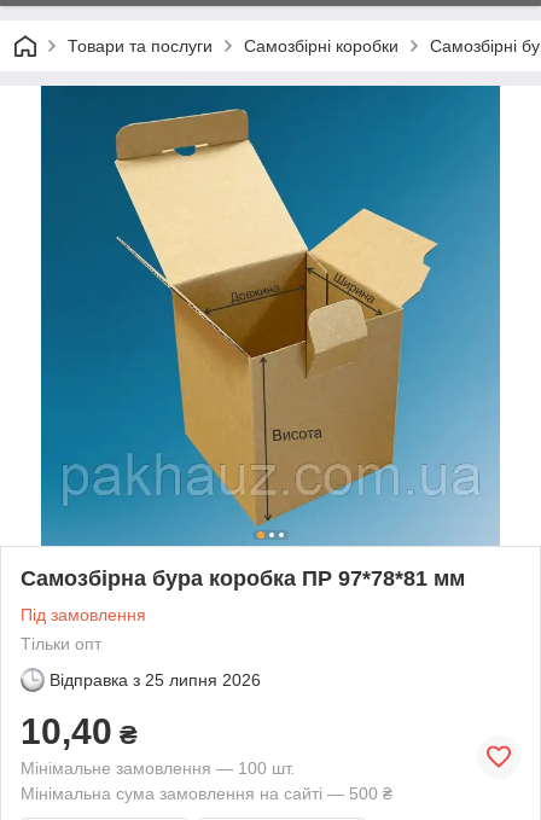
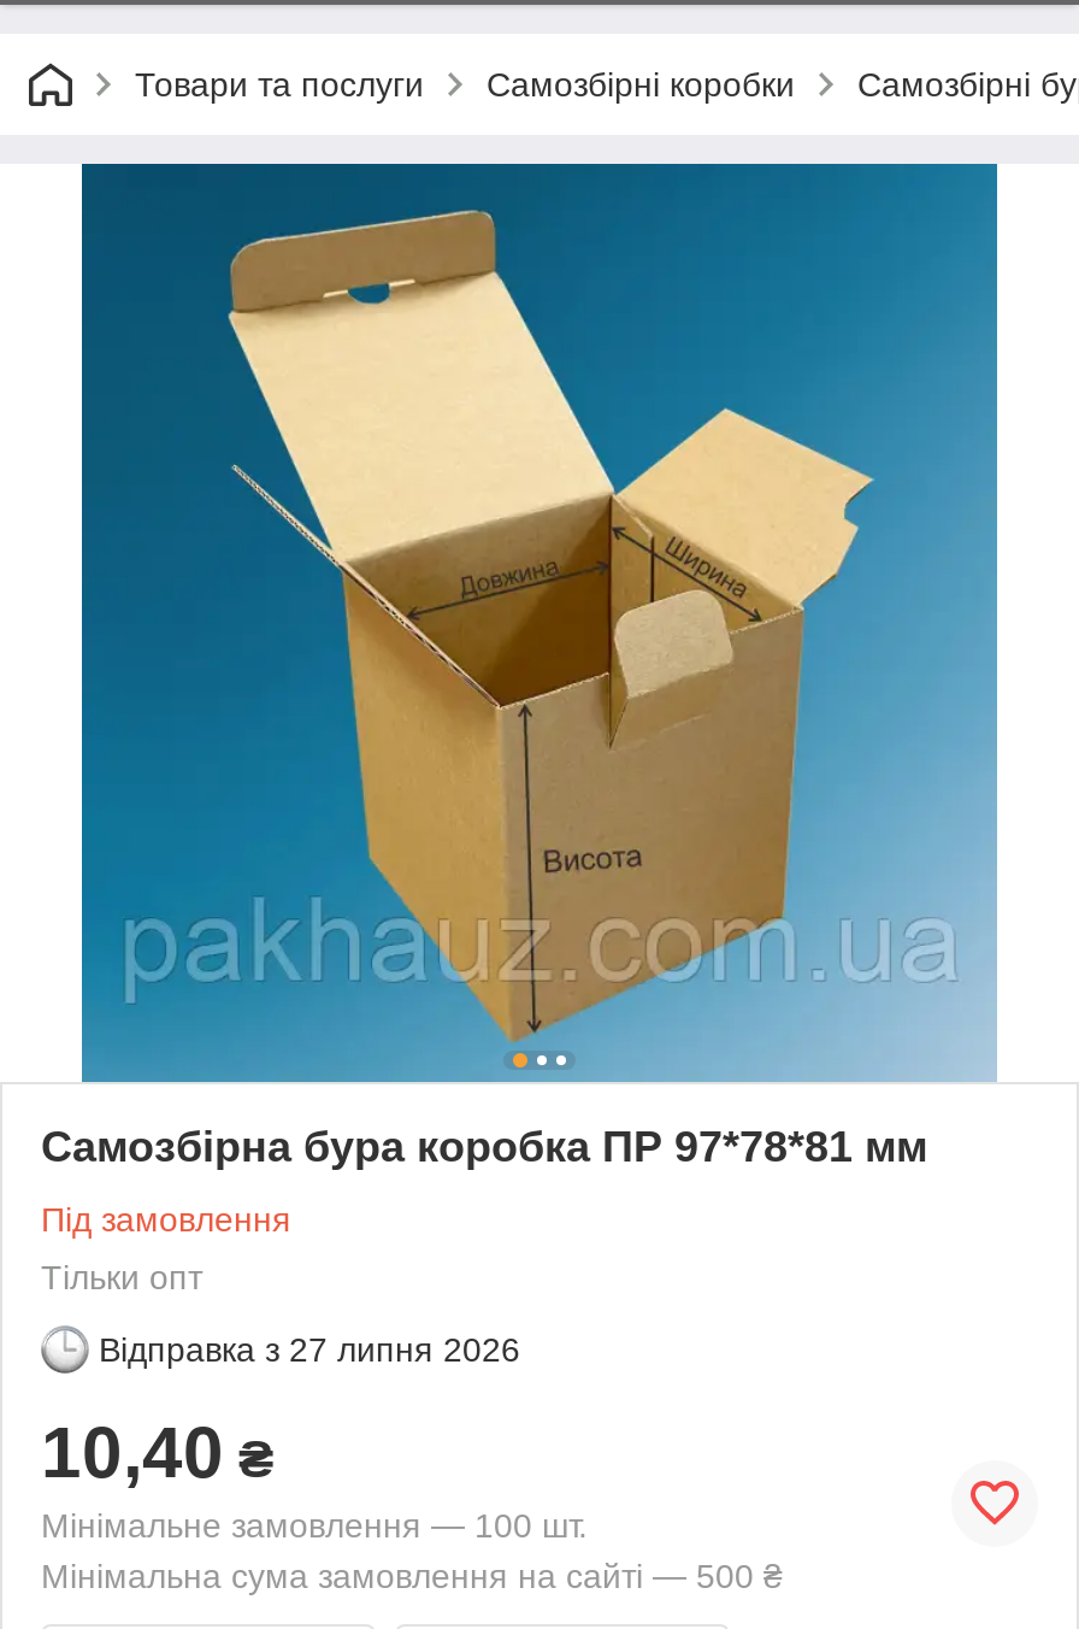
- Відправка з 25 липня 2026
+ Відправка з 27 липня 2026
